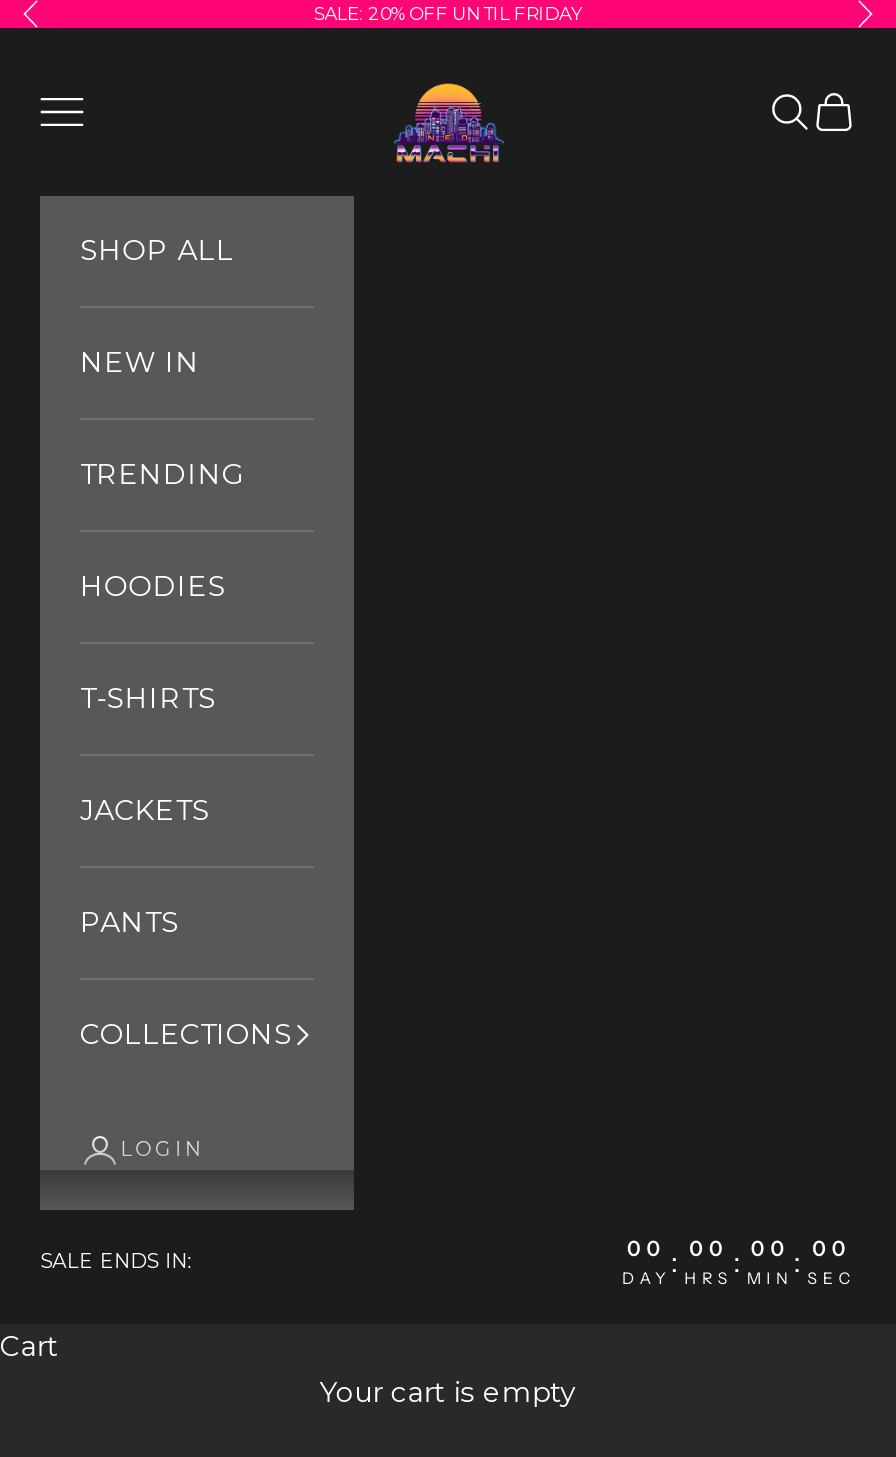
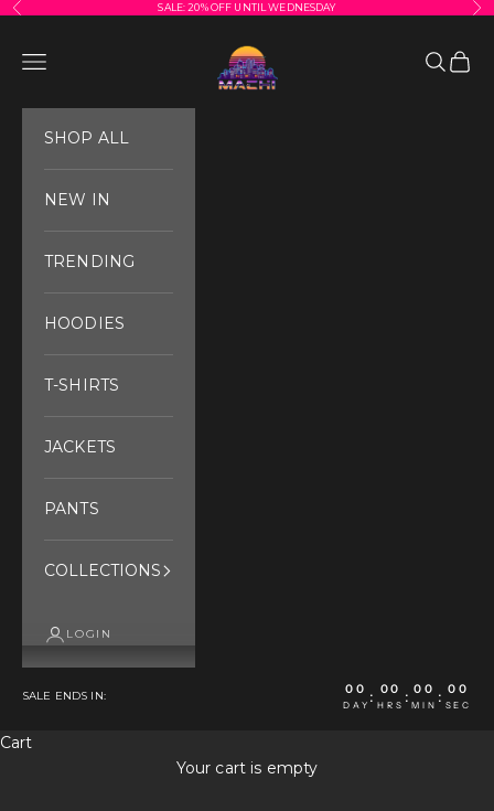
- SALE: 20% OFF UNTIL FRIDAY
+ SALE: 20% OFF UNTIL WEDNESDAY
